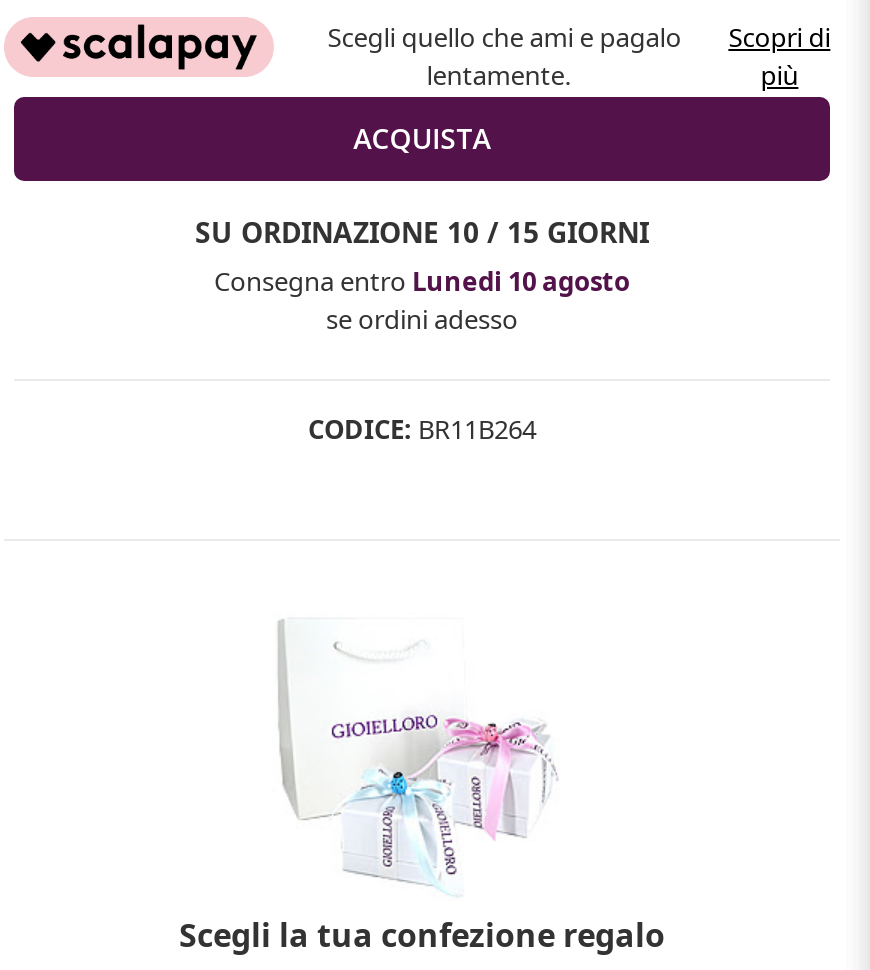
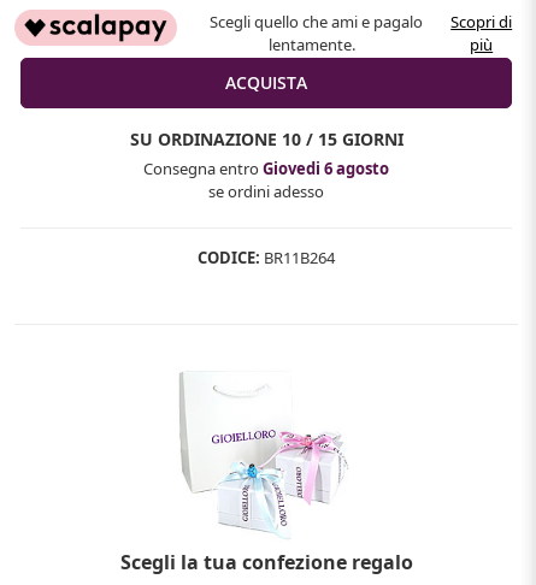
- Consegna entro Lunedi 10 agosto
+ Consegna entro Giovedi 6 agosto
